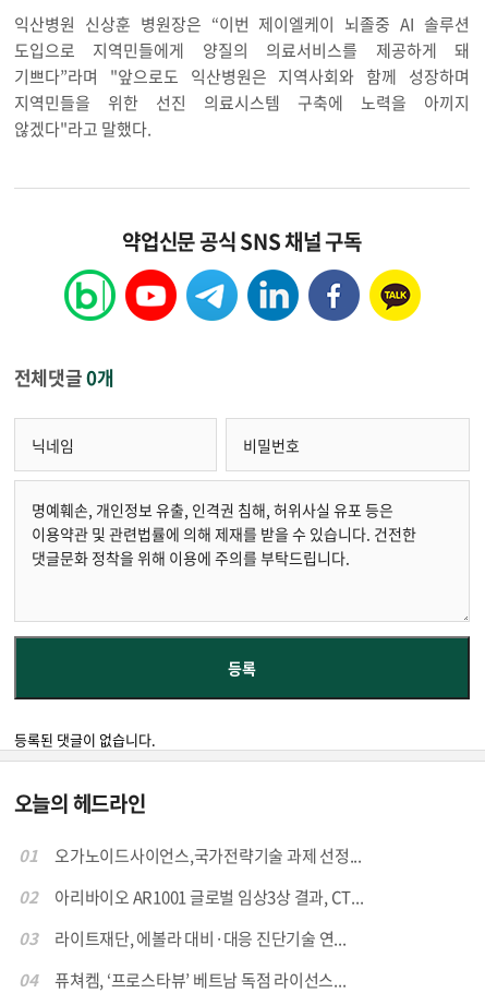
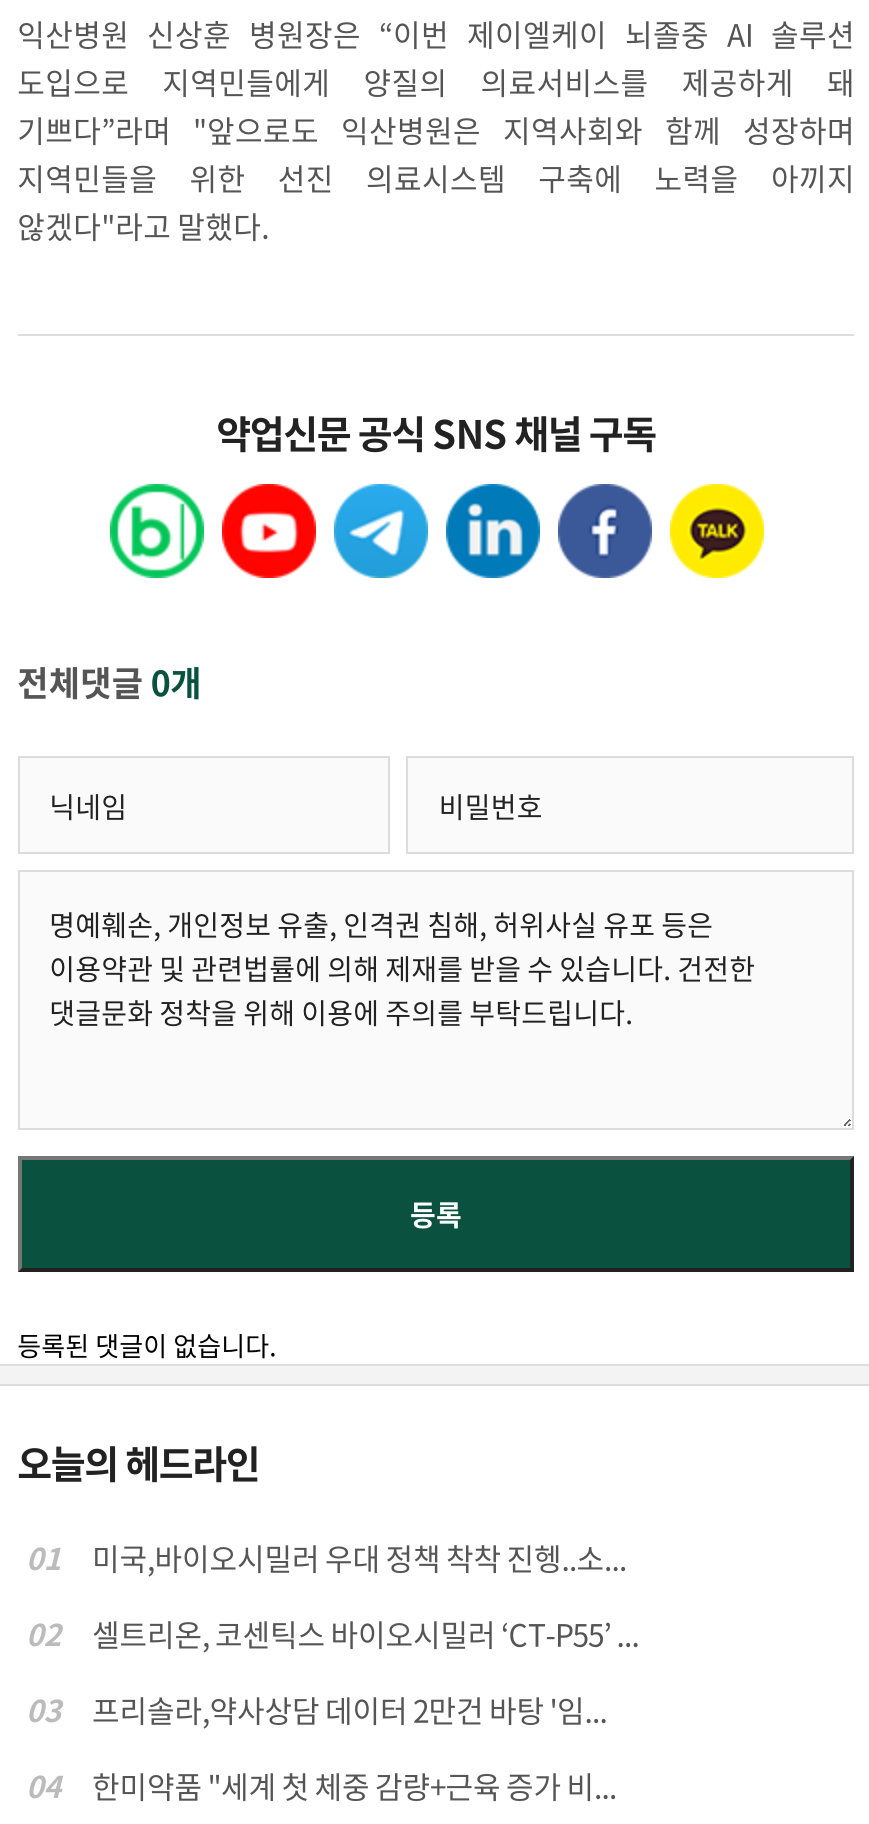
- 오가노이드사이언스,국가전략기술 과제 선정...
+ 미국,바이오시밀러 우대 정책 착착 진헹..소...

- 아리바이오 AR1001 글로벌 임상3상 결과, CT...
+ 셀트리온, 코센틱스 바이오시밀러 ‘CT-P55’ ...

- 라이트재단, 에볼라 대비·대응 진단기술 연...
+ 프리솔라,약사상담 데이터 2만건 바탕 '임...

- 퓨쳐켐, ‘프로스타뷰’ 베트남 독점 라이선스...
+ 한미약품 "세계 첫 체중 감량+근육 증가 비...
